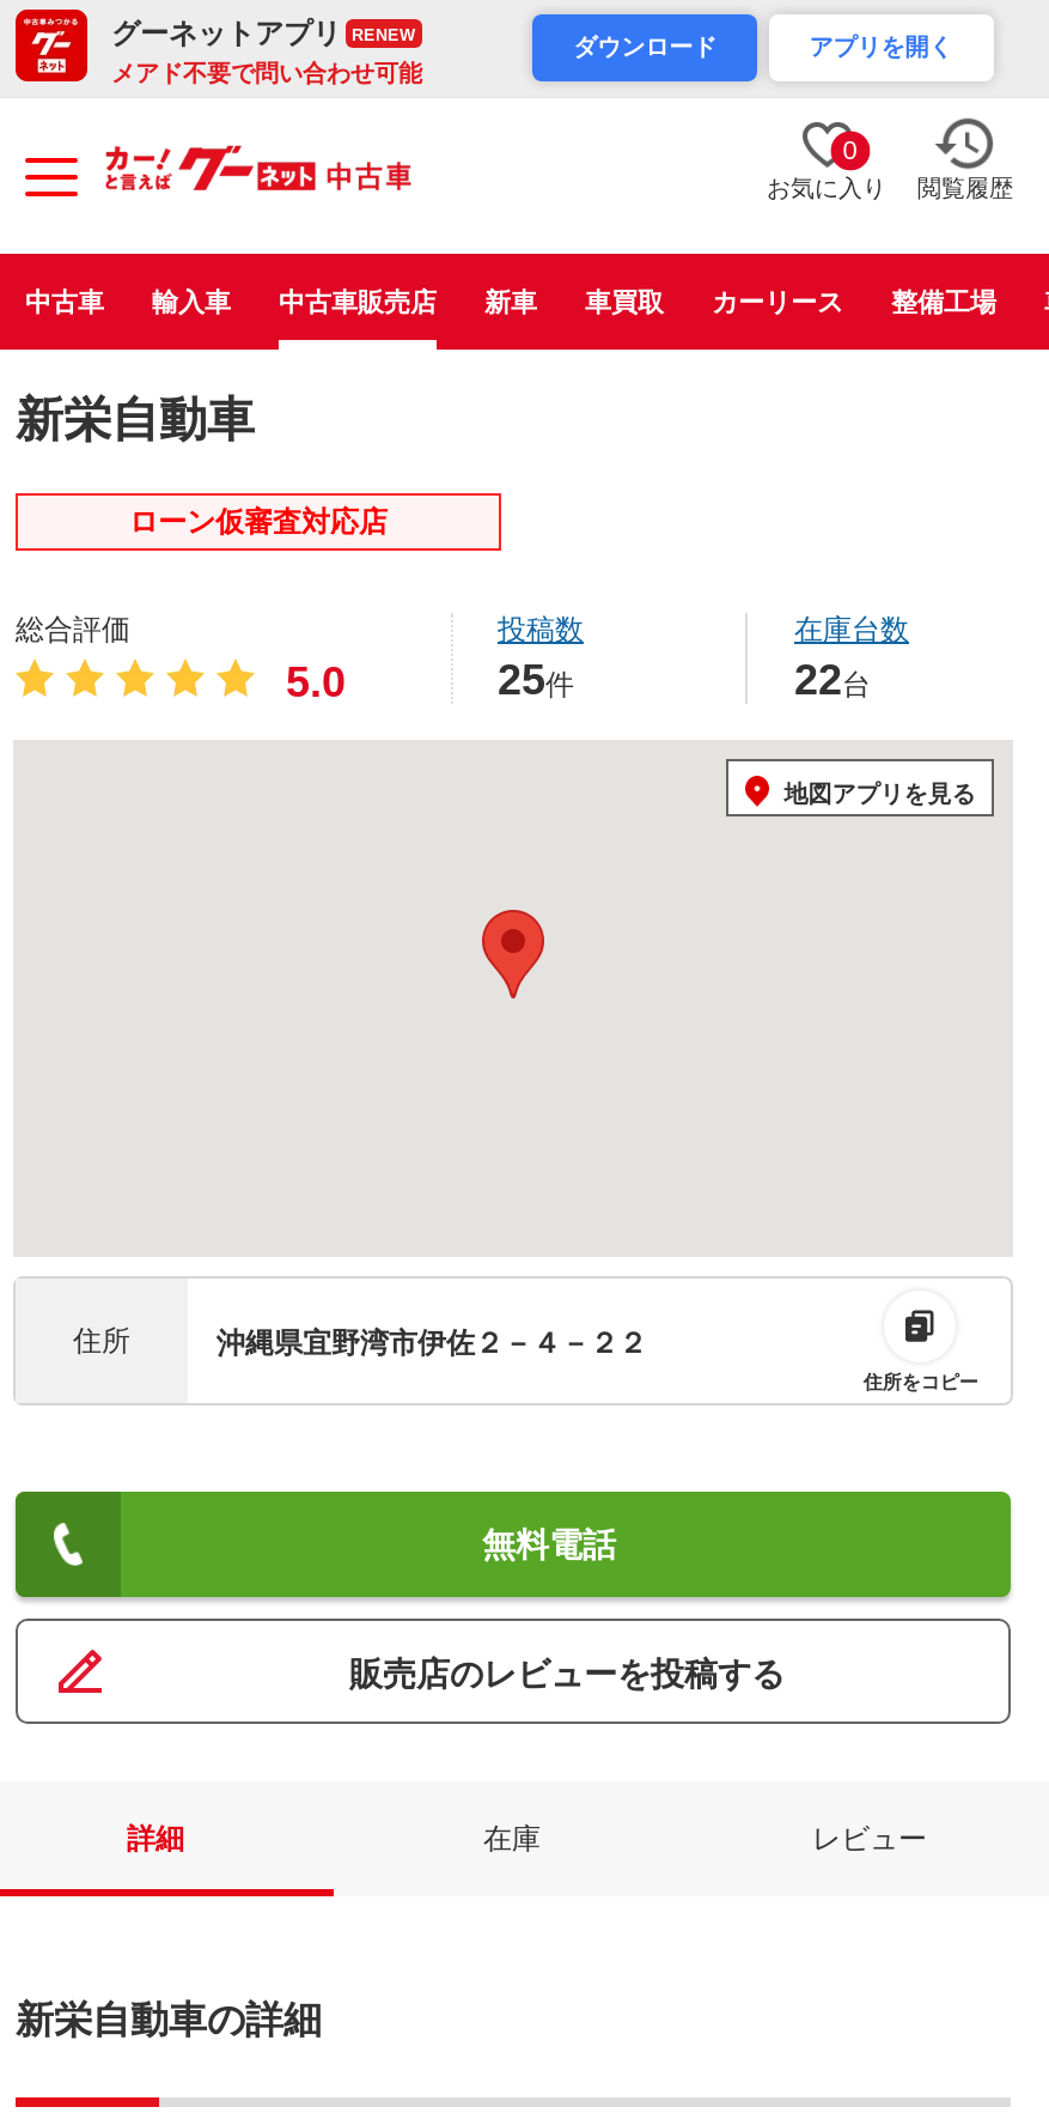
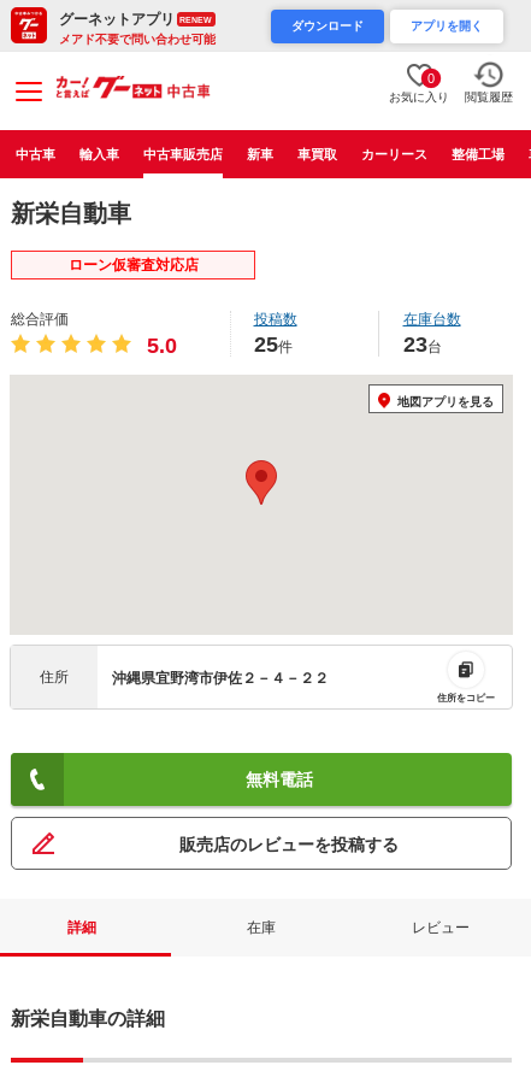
- 22台
+ 23台
